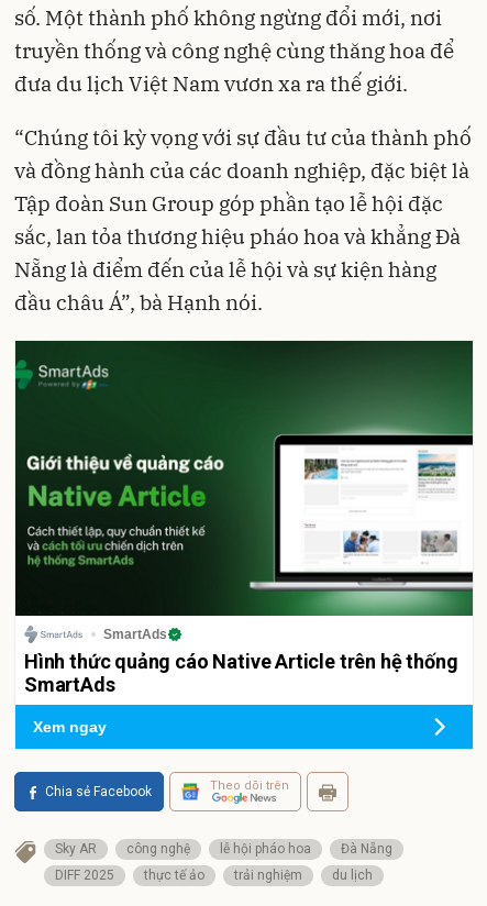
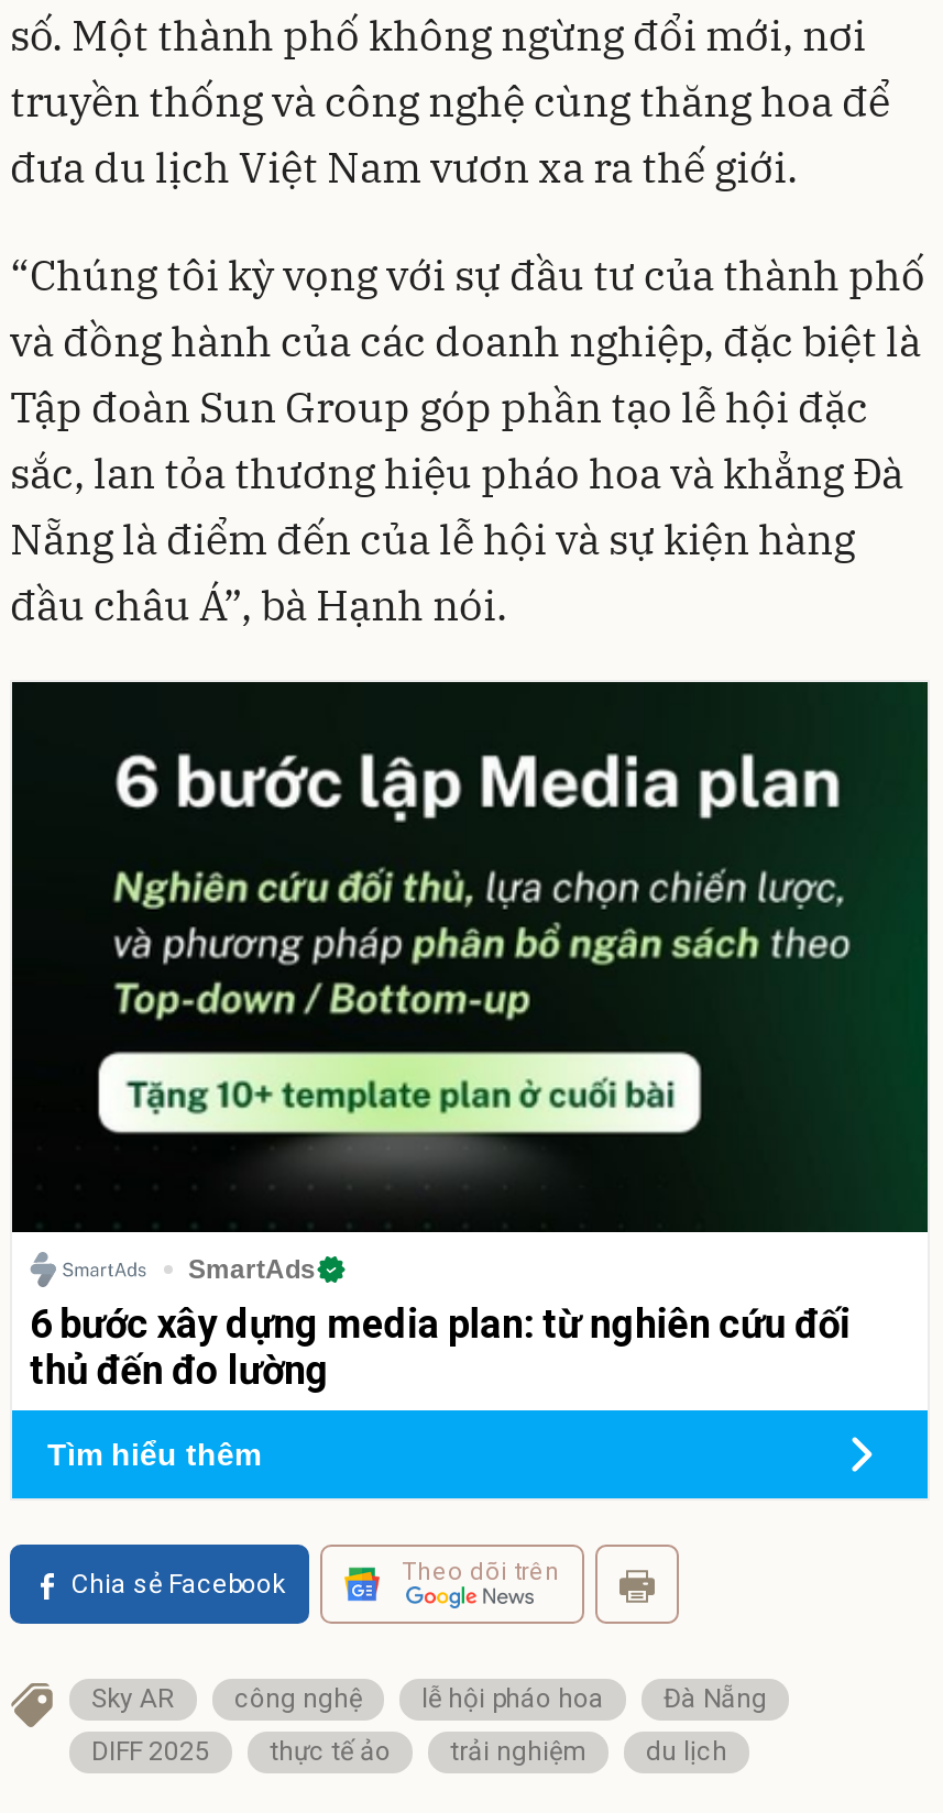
- [image]
- Hình thức quảng cáo Native Article trên hệ thống
- SmartAds
+ [image]
+ 6 bước xây dựng media plan: từ nghiên cứu đối
+ thủ đến đo lường

- Xem ngay
+ Tìm hiểu thêm
